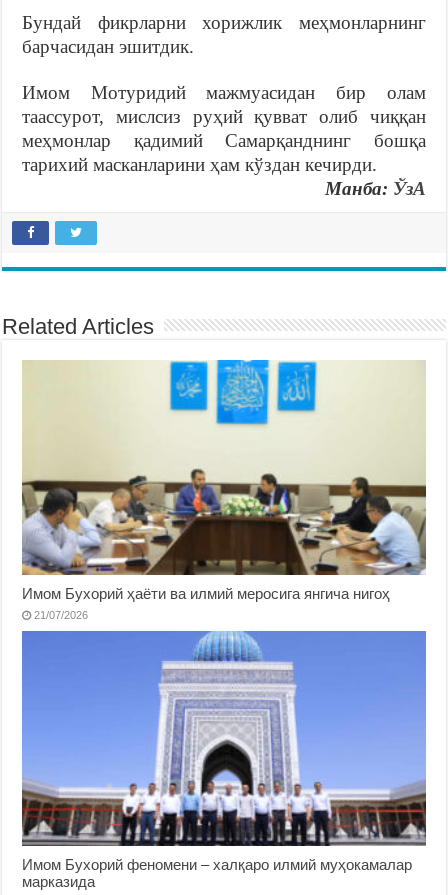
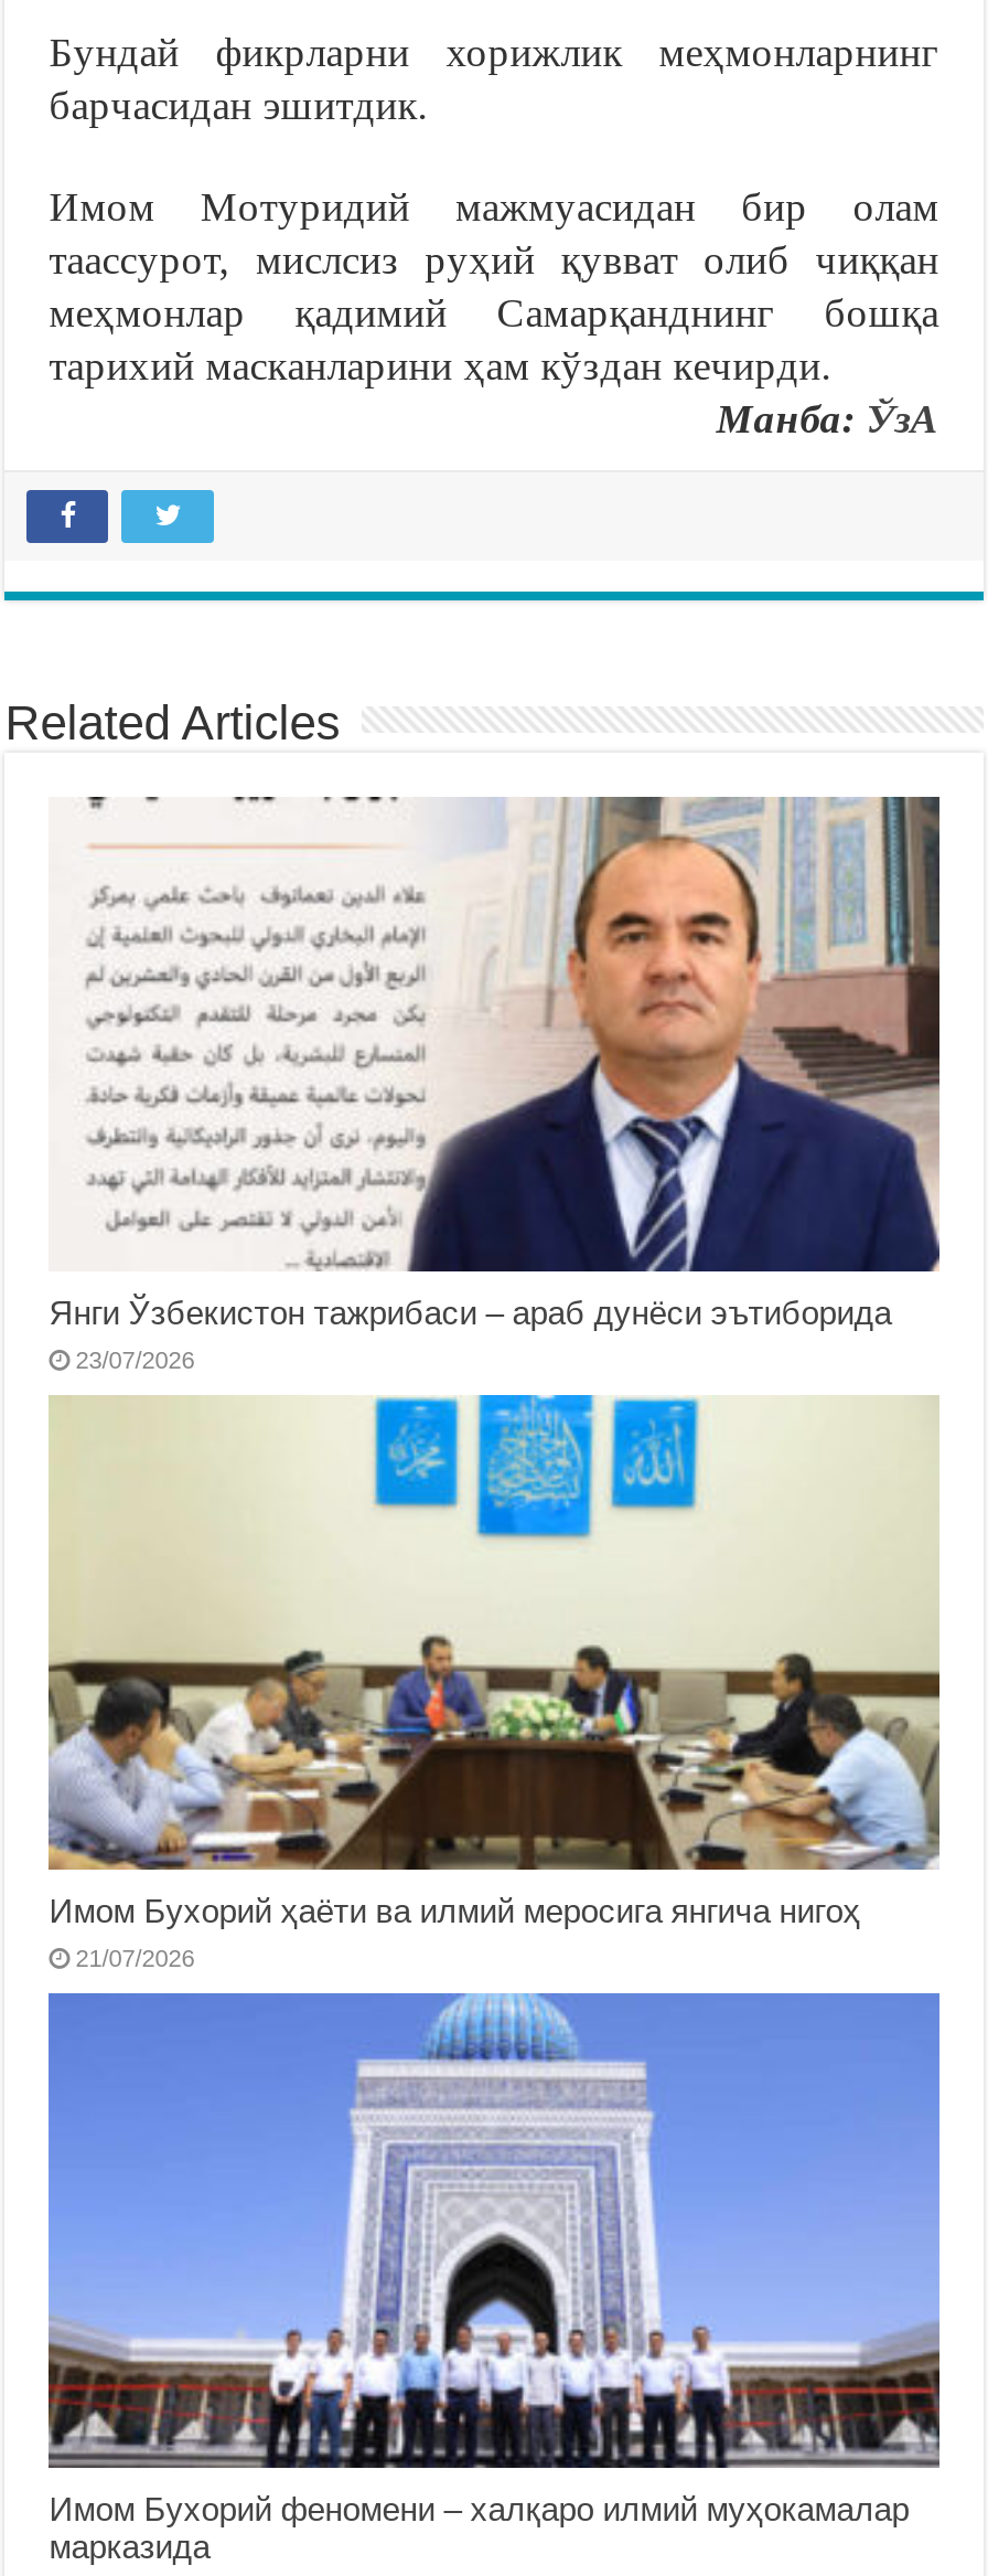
+ [image]
+ Янги Ўзбекистон тажрибаси – араб дунёси эътиборида
+ 23/07/2026
